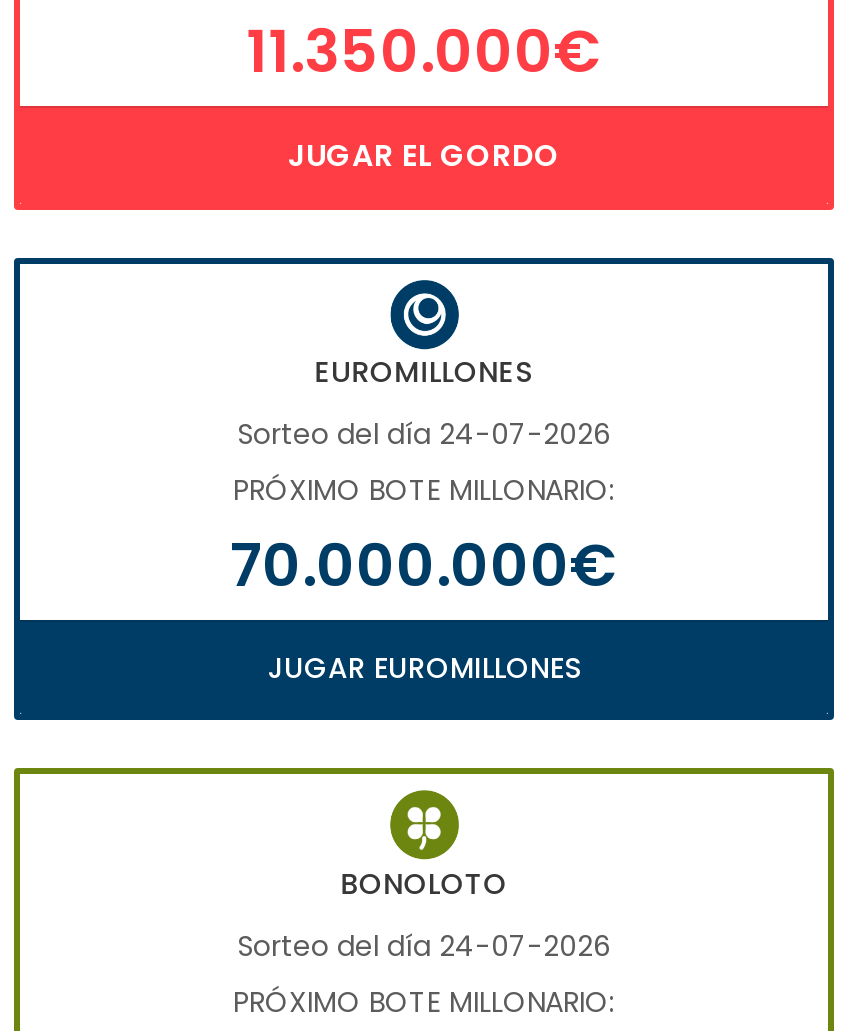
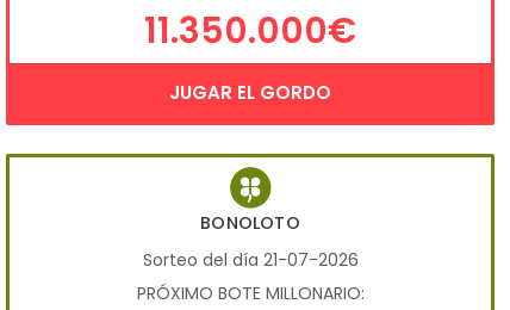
- [image]
- EUROMILLONES
- Sorteo del día 24-07-2026
- PRÓXIMO BOTE MILLONARIO:
- 70.000.000€
- JUGAR EUROMILLONES

- Sorteo del día 24-07-2026
+ Sorteo del día 21-07-2026
